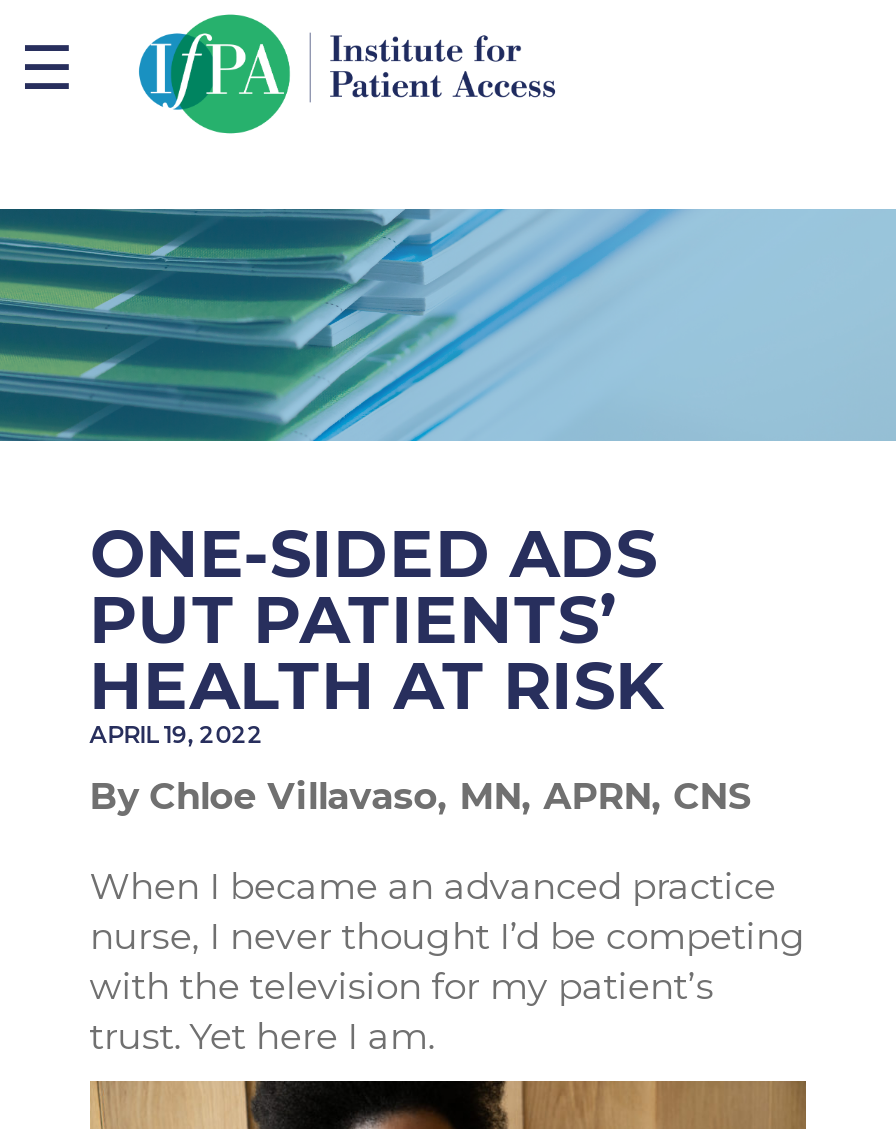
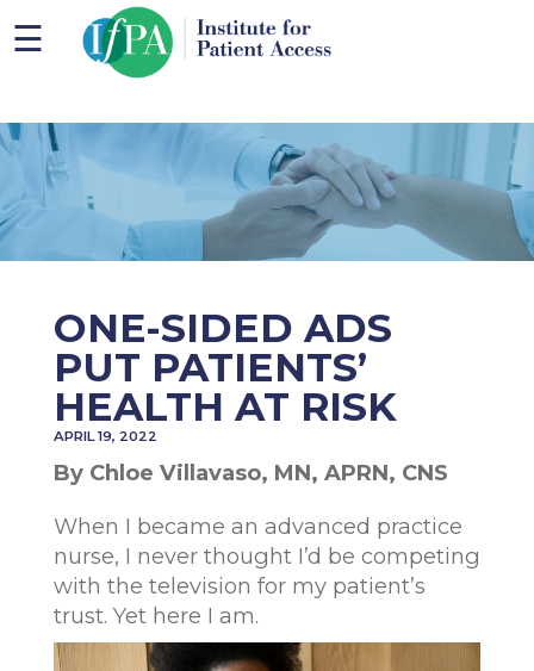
- [image]
+ [image]
